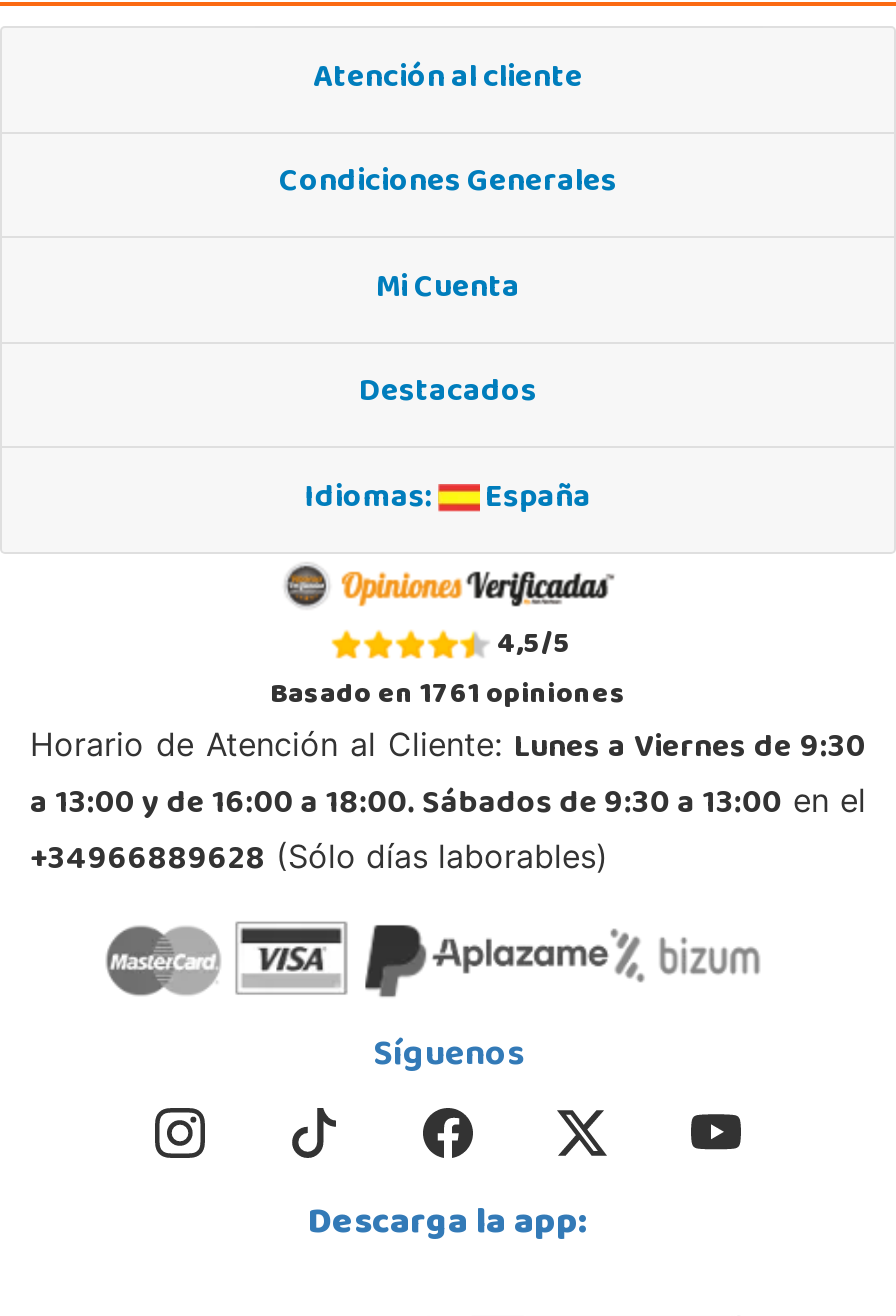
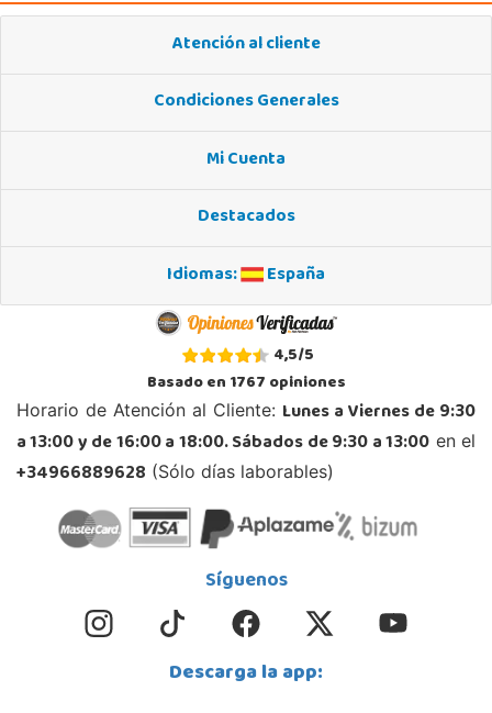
- Basado en 1761opiniones
+ Basado en 1767opiniones
